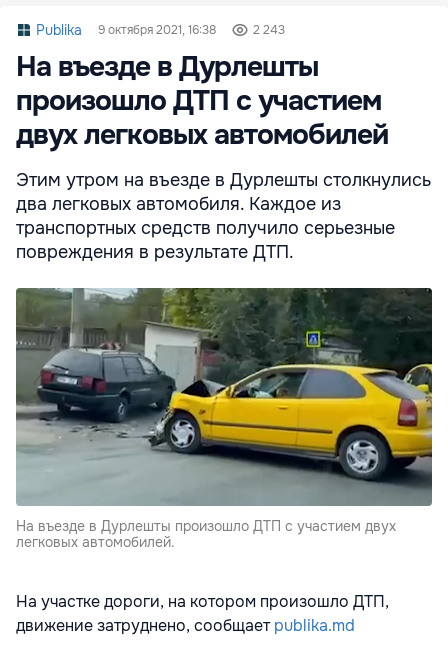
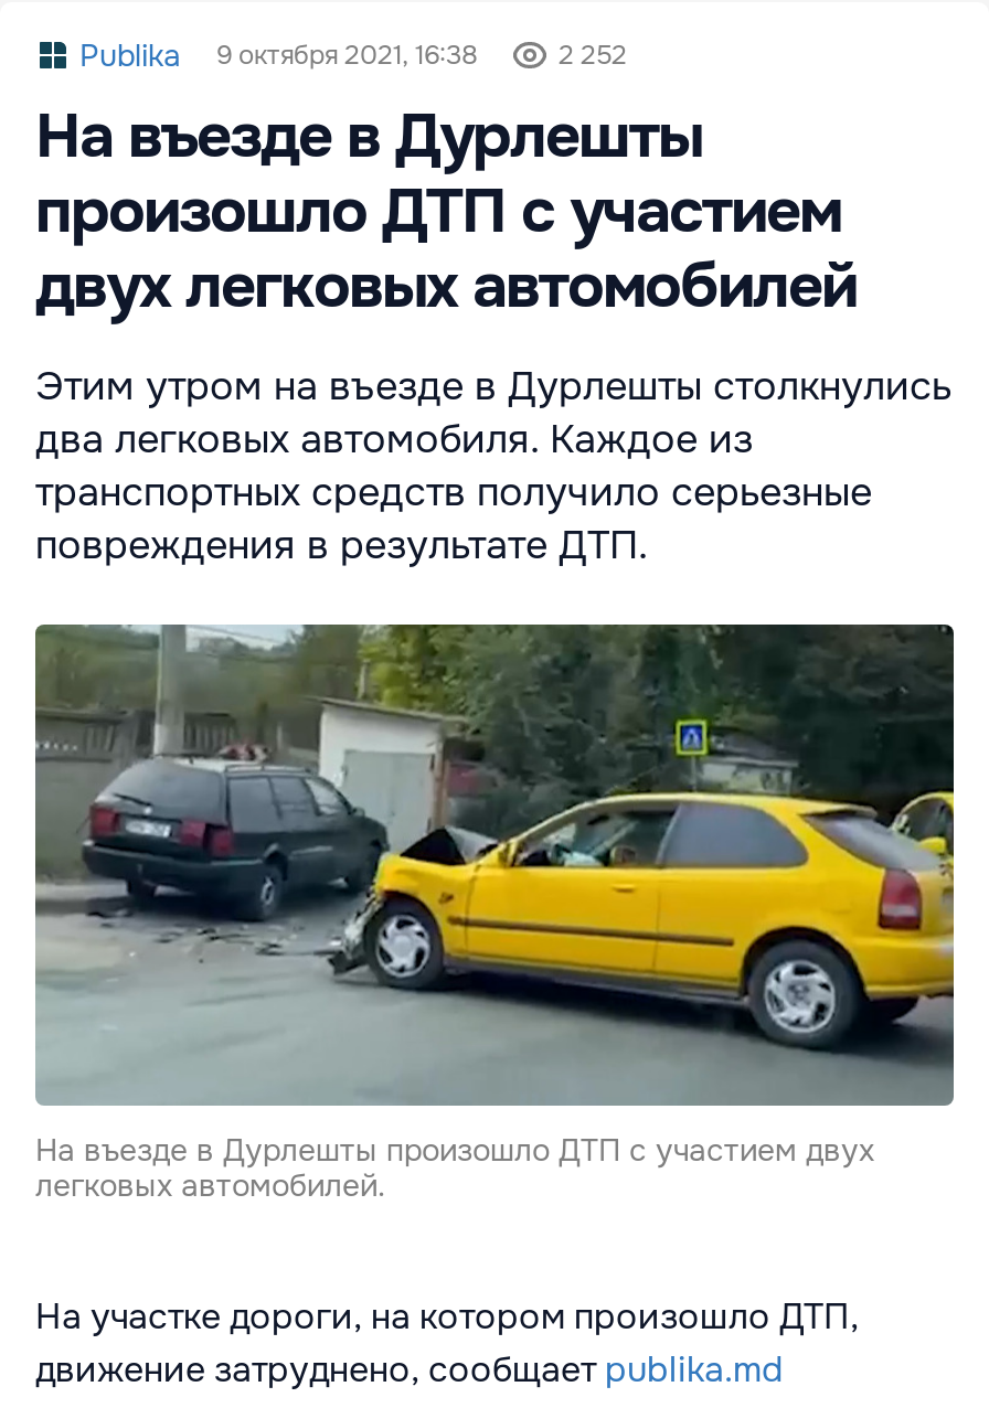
- 2 243
+ 2 252
